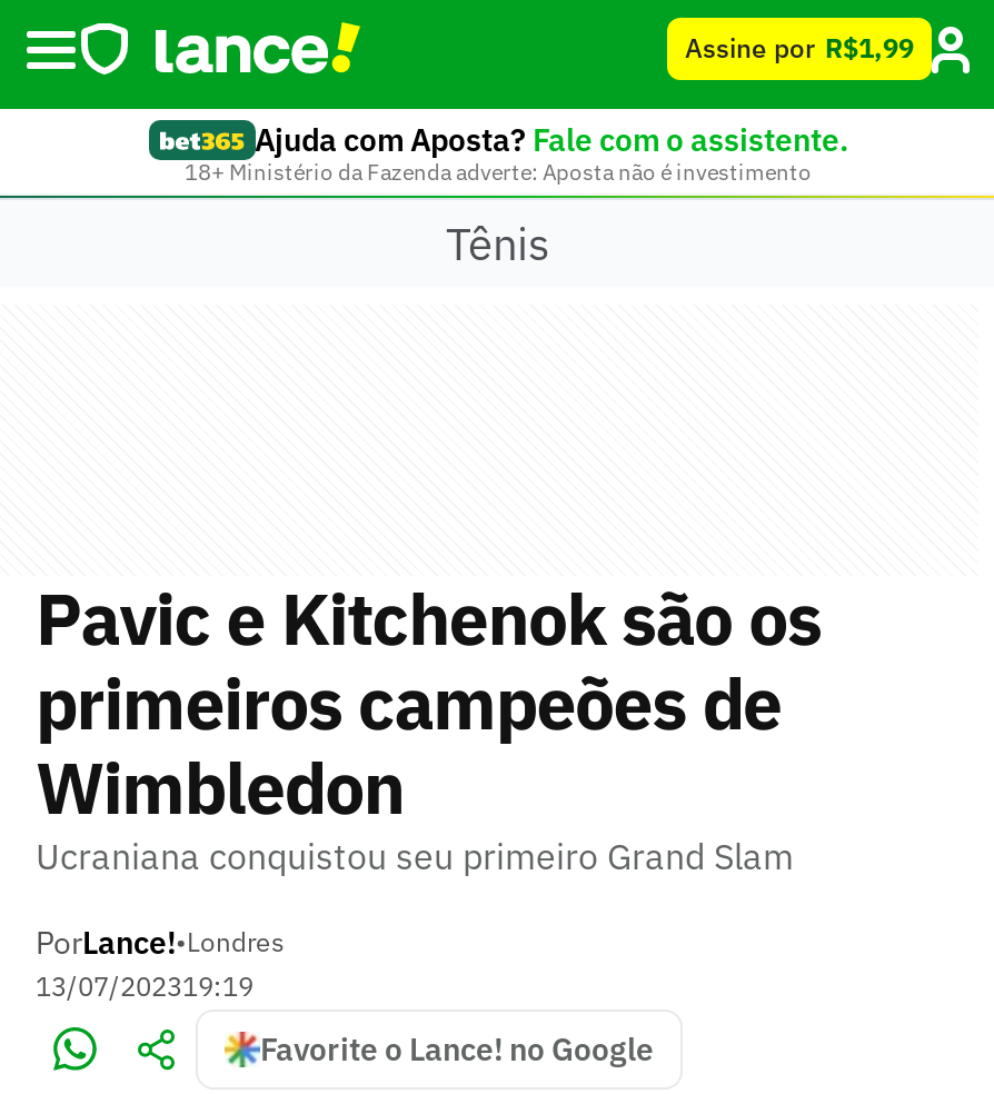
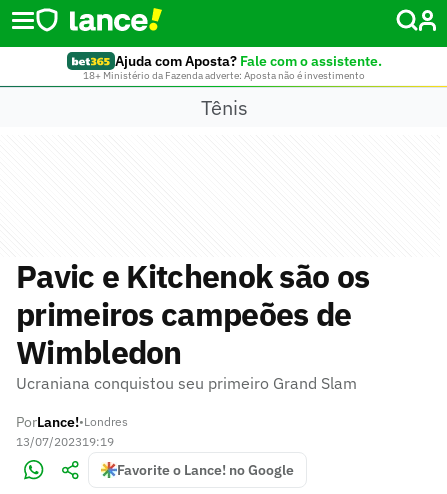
- Assine por R$1,99
